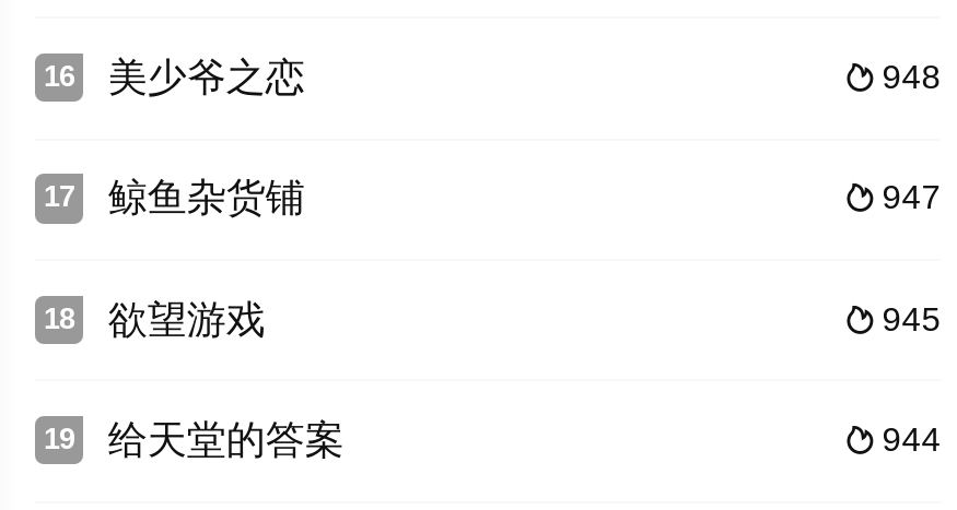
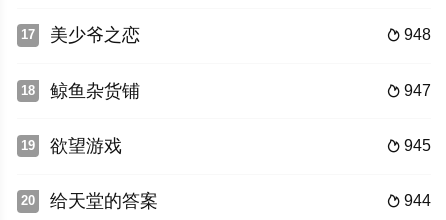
- 16 美少爷之恋
+ 17 美少爷之恋

- 17 鲸鱼杂货铺
+ 18 鲸鱼杂货铺

- 18 欲望游戏
+ 19 欲望游戏

- 19 给天堂的答案
+ 20 给天堂的答案
